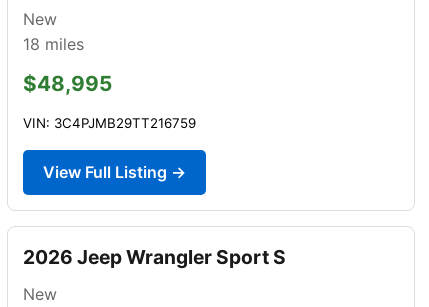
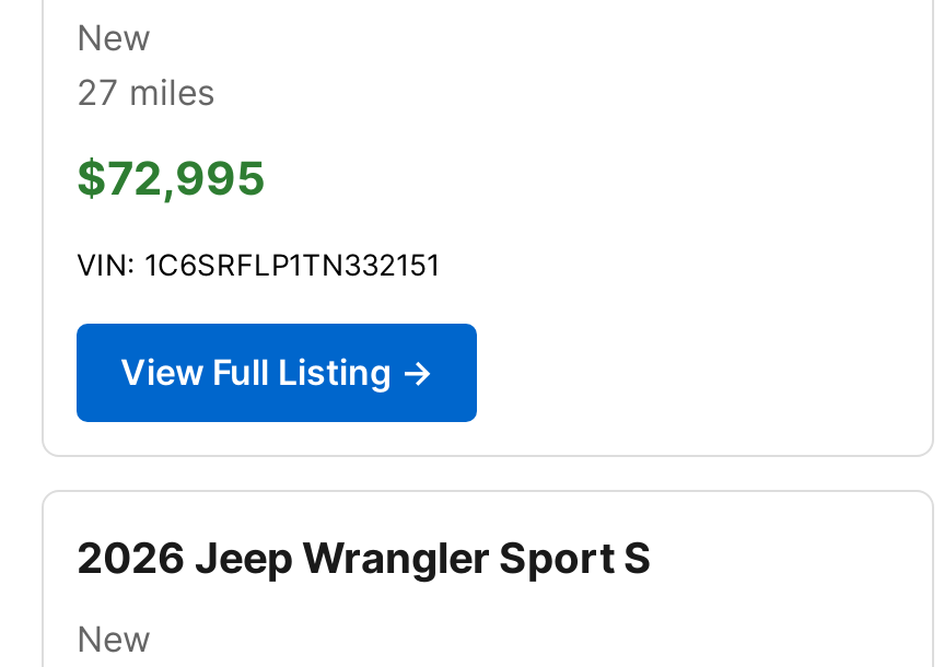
- 18 miles
+ 27 miles

- $48,995
+ $72,995

- VIN: 3C4PJMB29TT216759
+ VIN: 1C6SRFLP1TN332151
